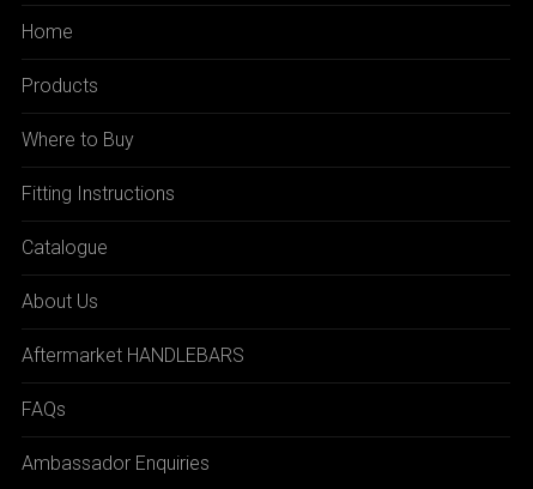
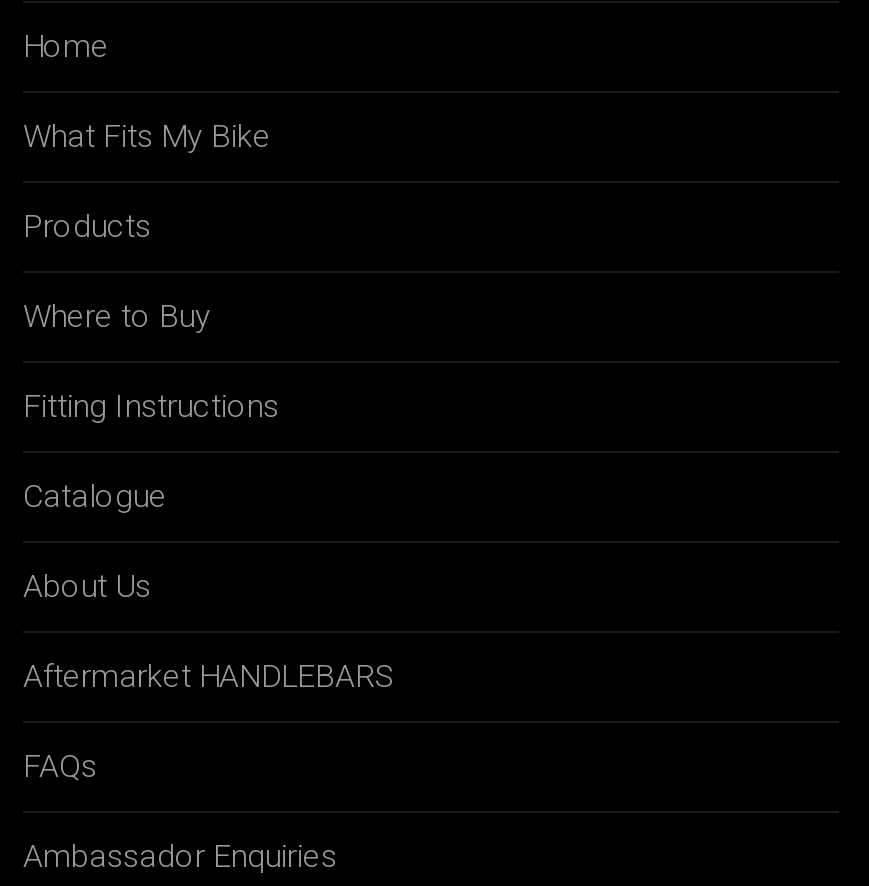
+ What Fits My Bike
